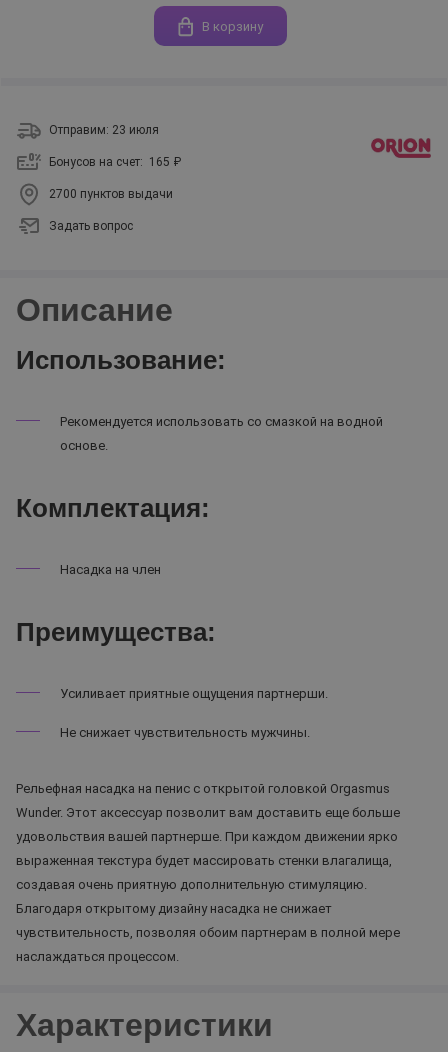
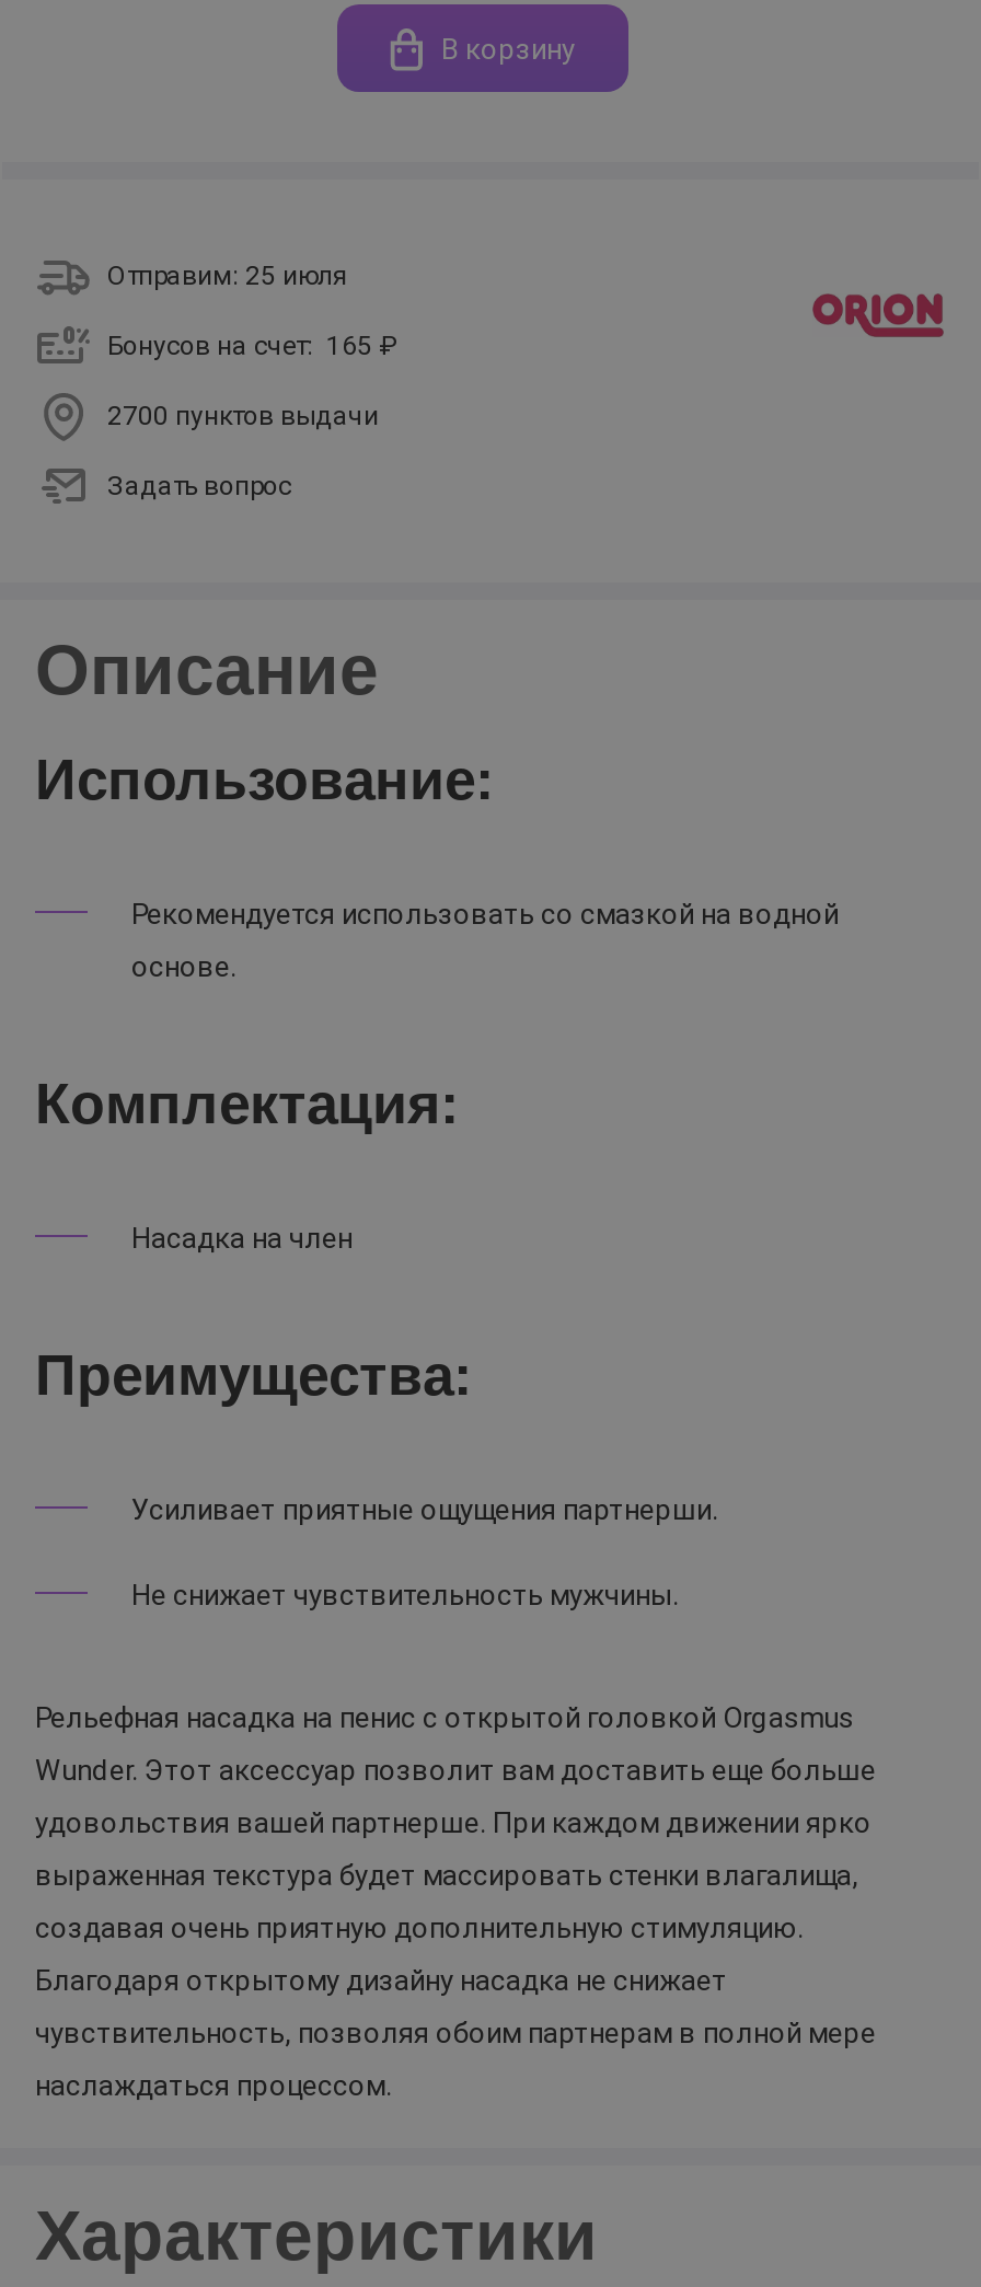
- Отправим: 23 июля
+ Отправим: 25 июля
